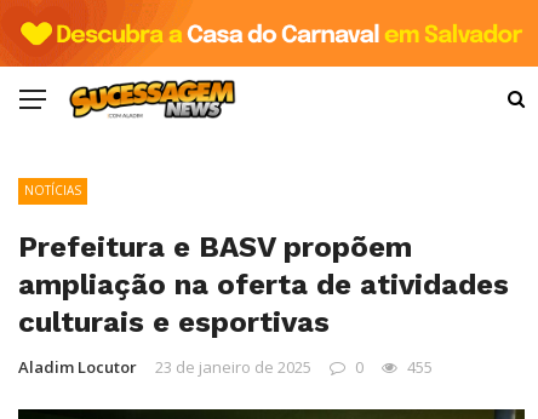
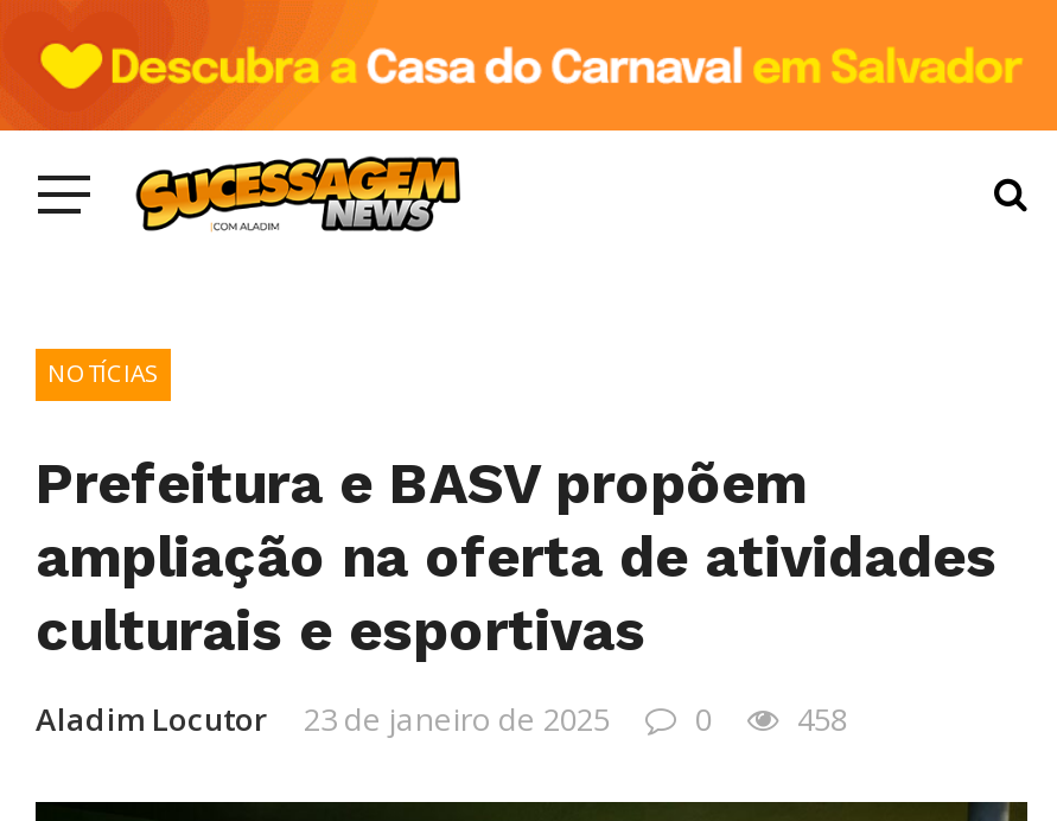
- Aladim Locutor 23 de janeiro de 2025 0 455
+ Aladim Locutor 23 de janeiro de 2025 0 458
